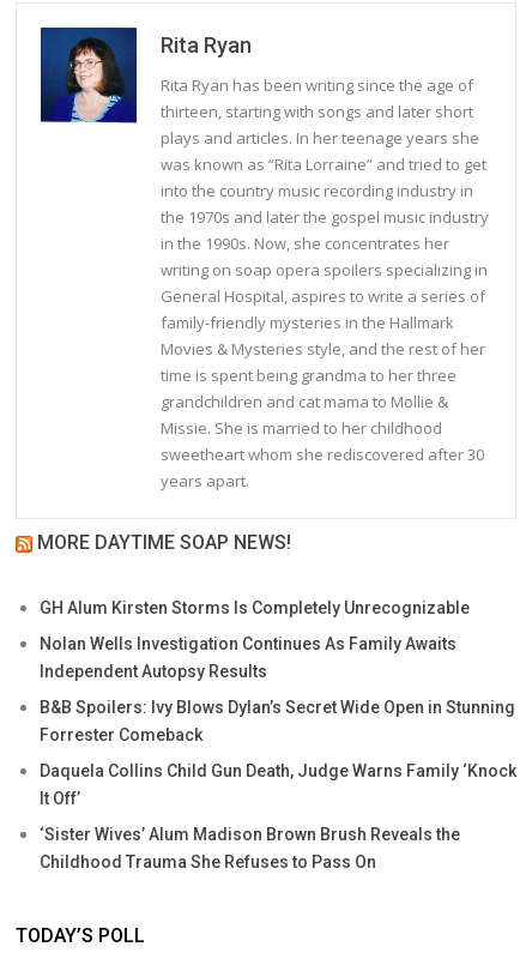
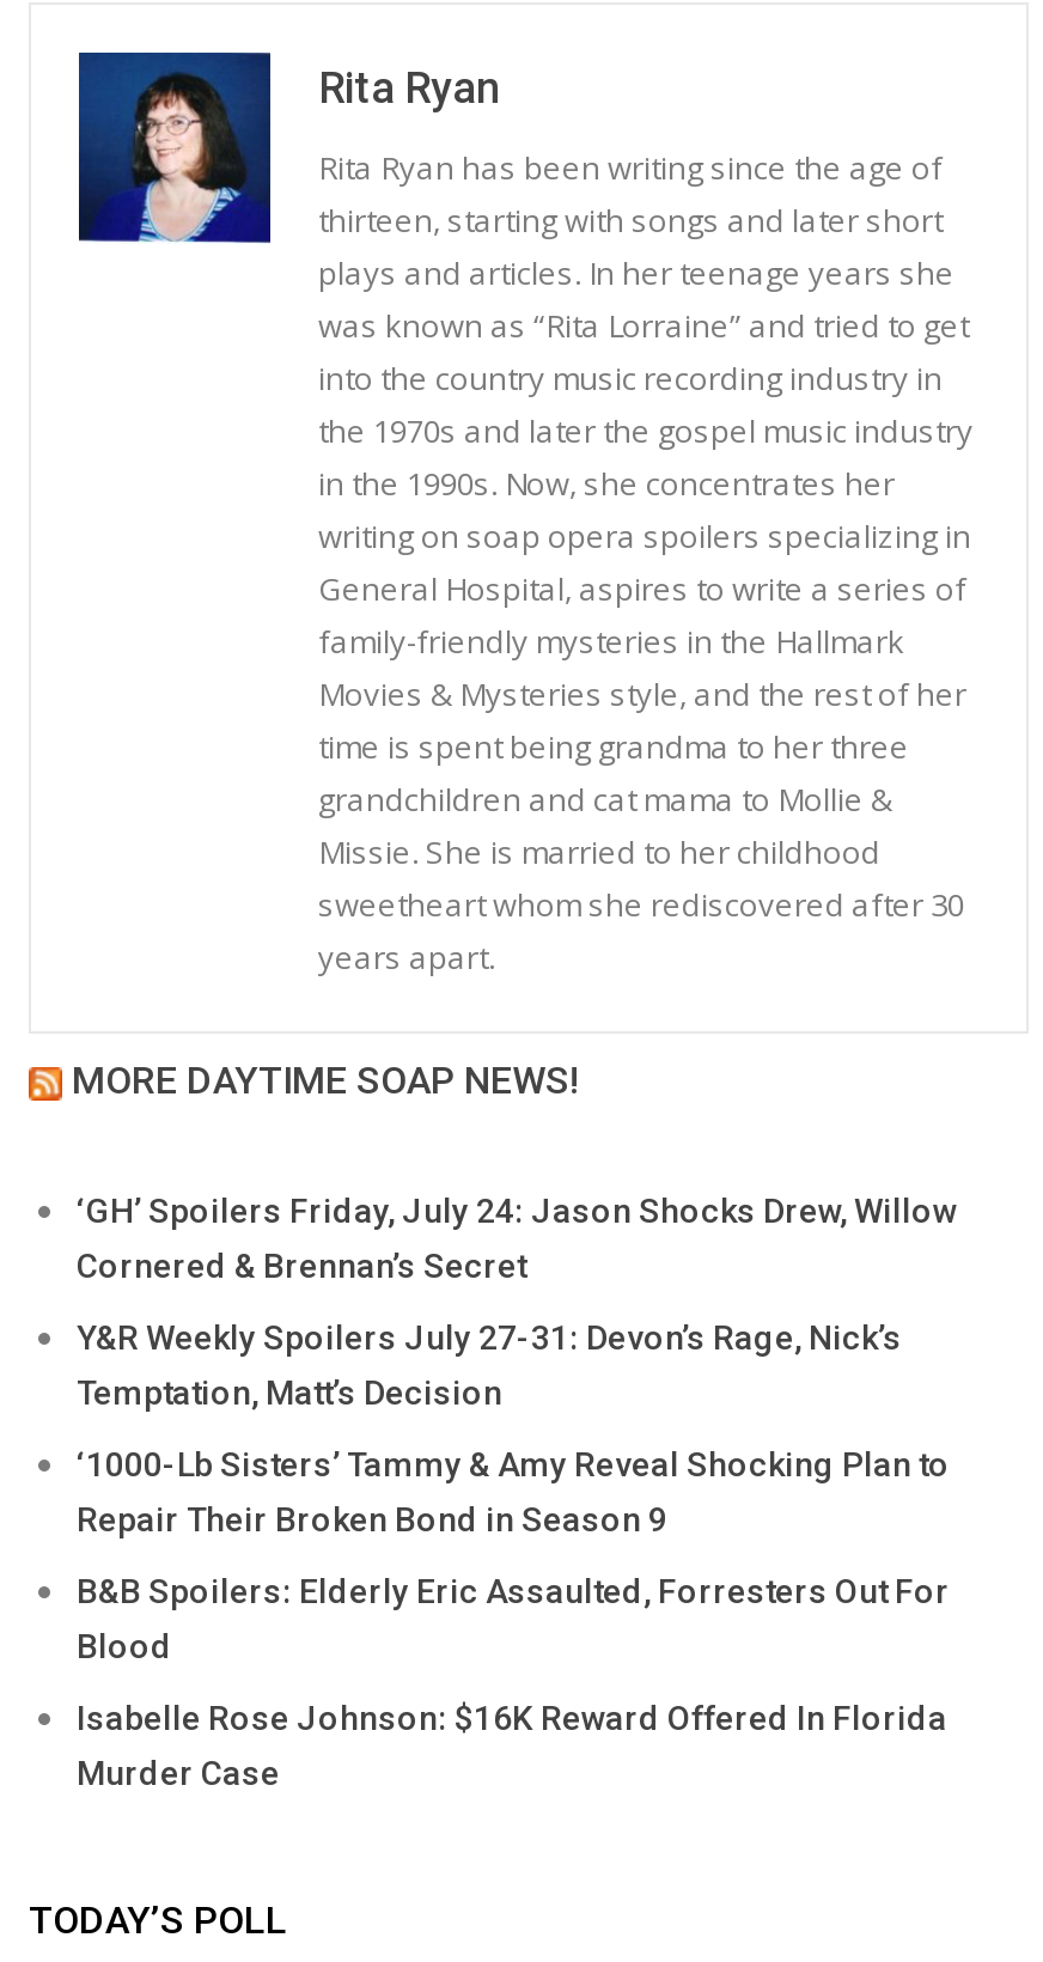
- GH Alum Kirsten Storms Is Completely Unrecognizable
+ ‘GH’ Spoilers Friday, July 24: Jason Shocks Drew, Willow
+ Cornered & Brennan’s Secret

- Nolan Wells Investigation Continues As Family Awaits
- Independent Autopsy Results
+ Y&R Weekly Spoilers July 27-31: Devon’s Rage, Nick’s
+ Temptation, Matt’s Decision

- B&B Spoilers: Ivy Blows Dylan’s Secret Wide Open in Stunning
- Forrester Comeback
+ ‘1000-Lb Sisters’ Tammy & Amy Reveal Shocking Plan to
+ Repair Their Broken Bond in Season 9

- Daquela Collins Child Gun Death, Judge Warns Family ‘Knock
- It Off’
+ B&B Spoilers: Elderly Eric Assaulted, Forresters Out For
+ Blood

- ‘Sister Wives’ Alum Madison Brown Brush Reveals the
- Childhood Trauma She Refuses to Pass On
+ Isabelle Rose Johnson: $16K Reward Offered In Florida
+ Murder Case
